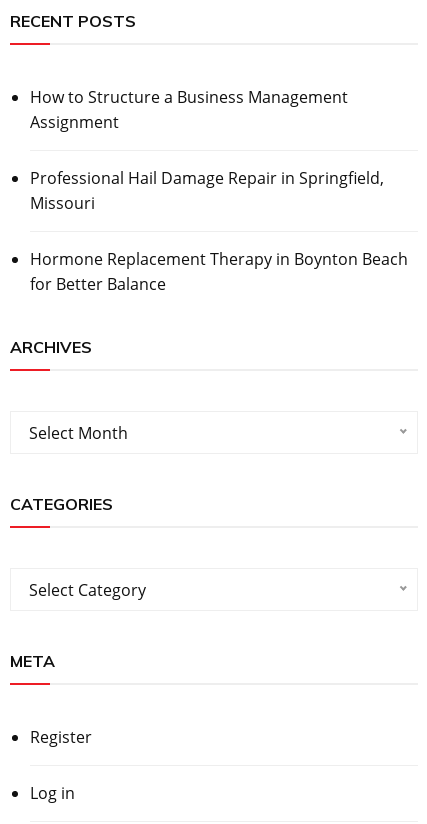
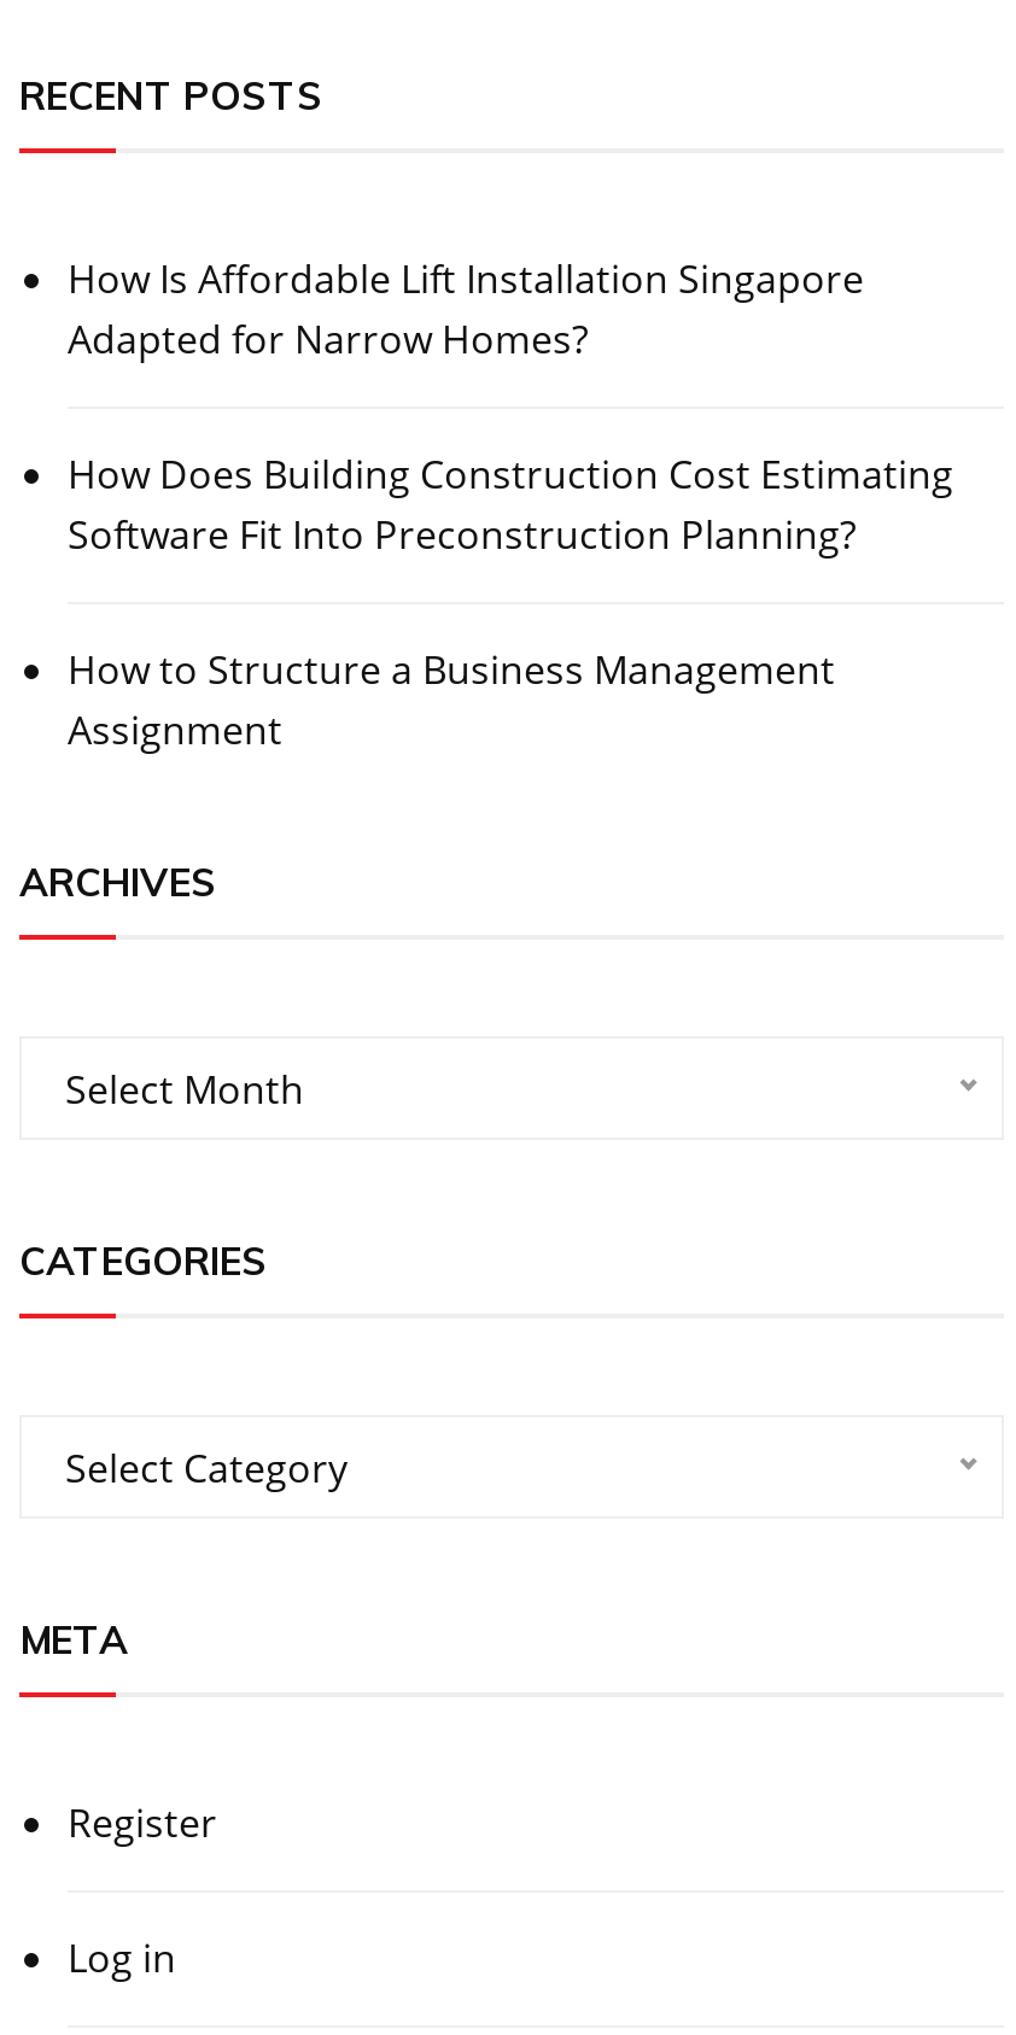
+ How Is Affordable Lift Installation Singapore
+ Adapted for Narrow Homes?
+ How Does Building Construction Cost Estimating
+ Software Fit Into Preconstruction Planning?

moved down: How to Structure a Business Management | Assignment

- Professional Hail Damage Repair in Springfield,
- Missouri
- Hormone Replacement Therapy in Boynton Beach
- for Better Balance
